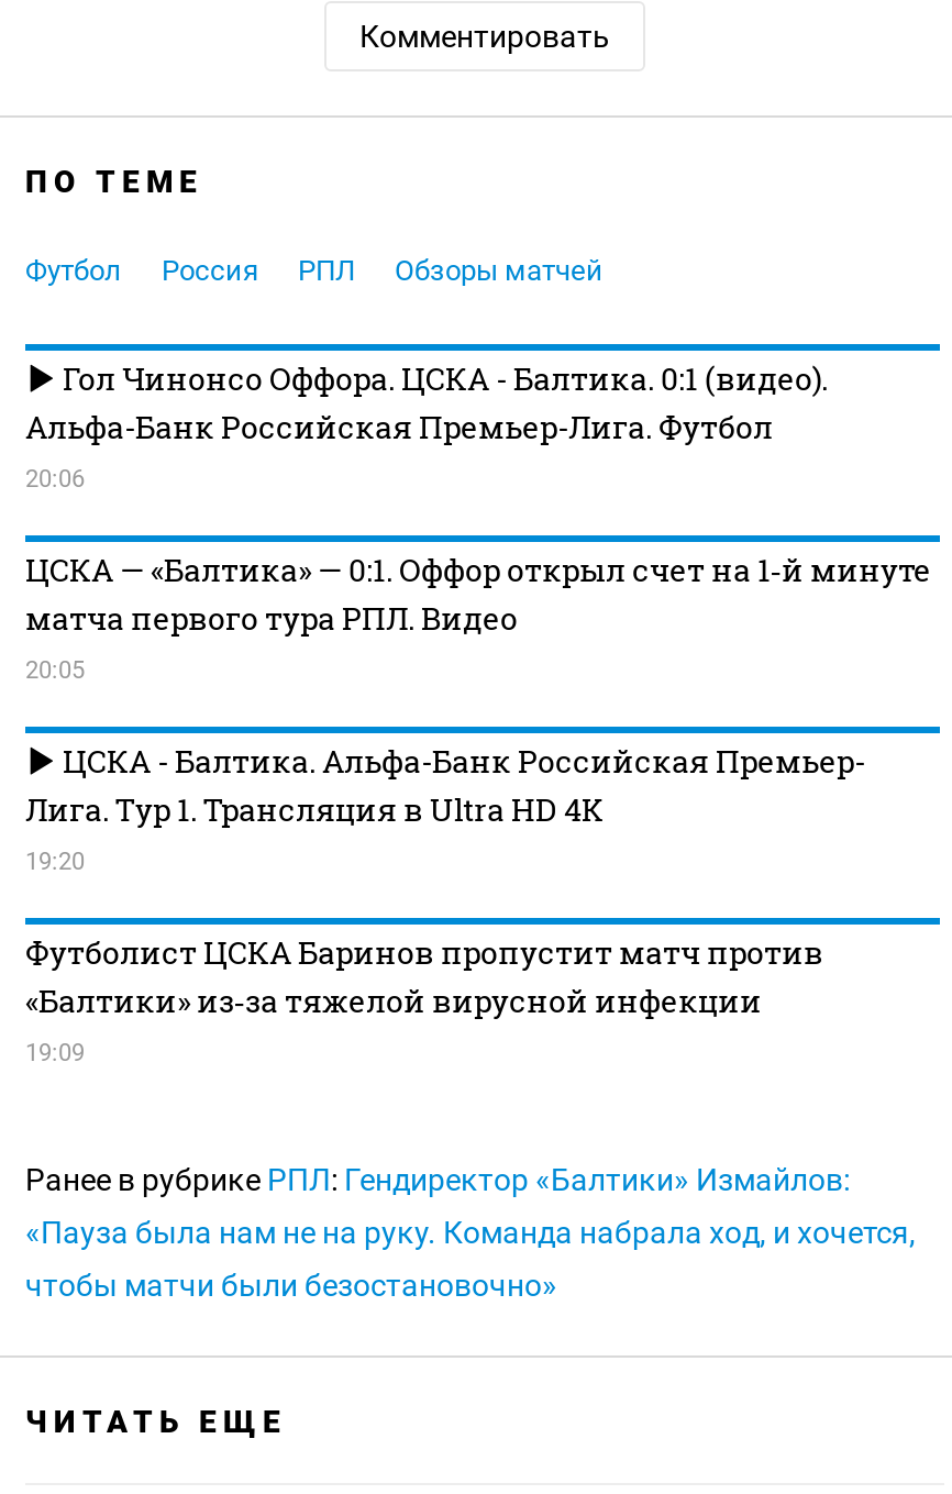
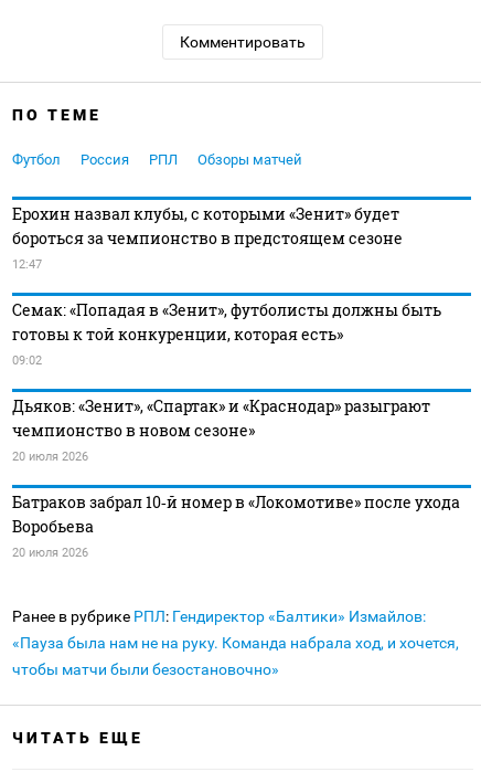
- Гол Чинонсо Оффора. ЦСКА - Балтика. 0:1 (видео).
- Альфа-Банк Российская Премьер-Лига. Футбол
- 20:06
+ Ерохин назвал клубы, с которыми «Зенит» будет
+ бороться за чемпионство в предстоящем сезоне
+ 12:47

- ЦСКА — «Балтика» — 0:1. Оффор открыл счет на 1‑й минуте
- матча первого тура РПЛ. Видео
- 20:05
+ Семак: «Попадая в «Зенит», футболисты должны быть
+ готовы к той конкуренции, которая есть»
+ 09:02

- ЦСКА - Балтика. Альфа-Банк Российская Премьер-
- Лига. Тур 1. Трансляция в Ultra HD 4K
- 19:20
+ Дьяков: «Зенит», «Спартак» и «Краснодар» разыграют
+ чемпионство в новом сезоне»
+ 20 июля 2026

- Футболист ЦСКА Баринов пропустит матч против
- «Балтики» из‑за тяжелой вирусной инфекции
- 19:09
+ Батраков забрал 10‑й номер в «Локомотиве» после ухода
+ Воробьева
+ 20 июля 2026
